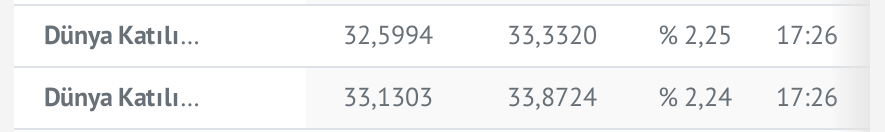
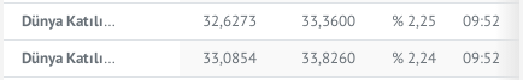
- 32,5994
+ 32,6273

- 33,3320
+ 33,3600

- 17:26
+ 09:52

- 33,1303
+ 33,0854

- 33,8724
+ 33,8260

- 17:26
+ 09:52
